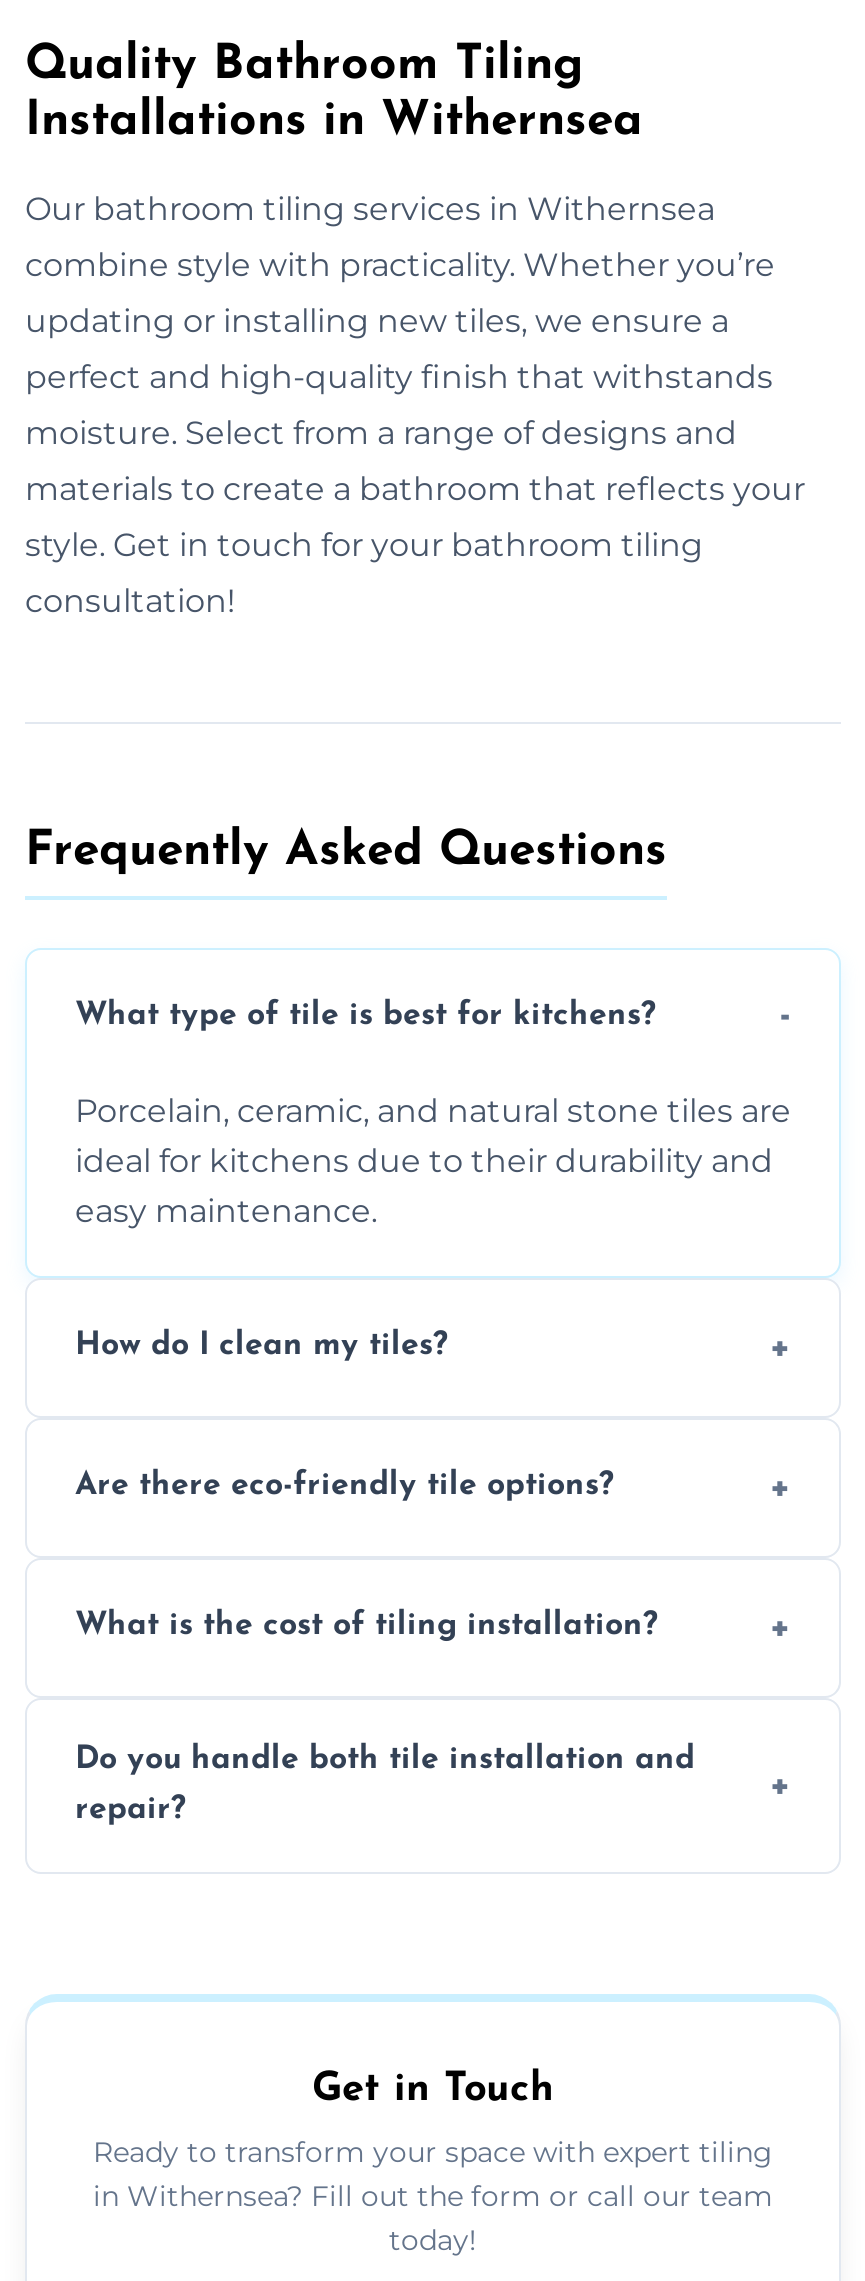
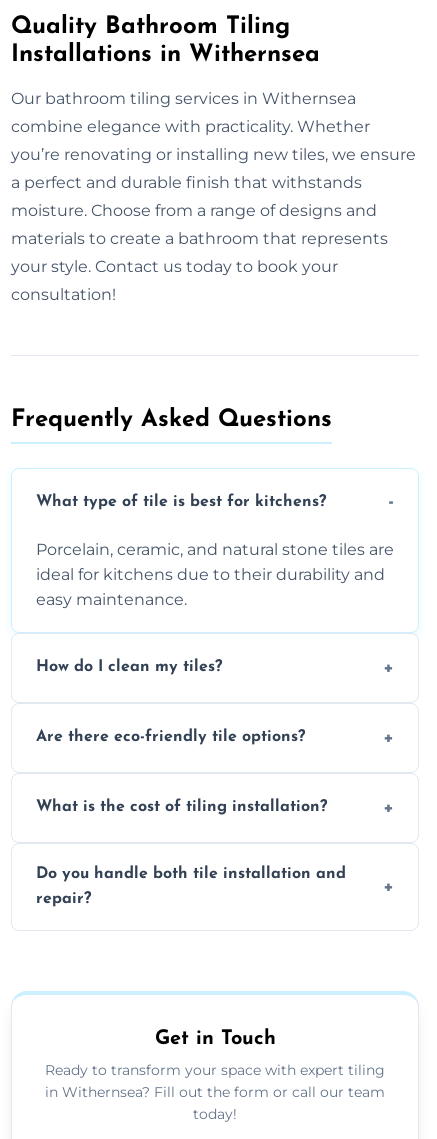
- combine style with practicality. Whether you’re
+ combine elegance with practicality. Whether

- updating or installing new tiles, we ensure a
+ you’re renovating or installing new tiles, we ensure

- perfect and high-quality finish that withstands
+ a perfect and durable finish that withstands

- moisture. Select from a range of designs and
+ moisture. Choose from a range of designs and

- materials to create a bathroom that reflects your
+ materials to create a bathroom that represents

- style. Get in touch for your bathroom tiling
+ your style. Contact us today to book your
